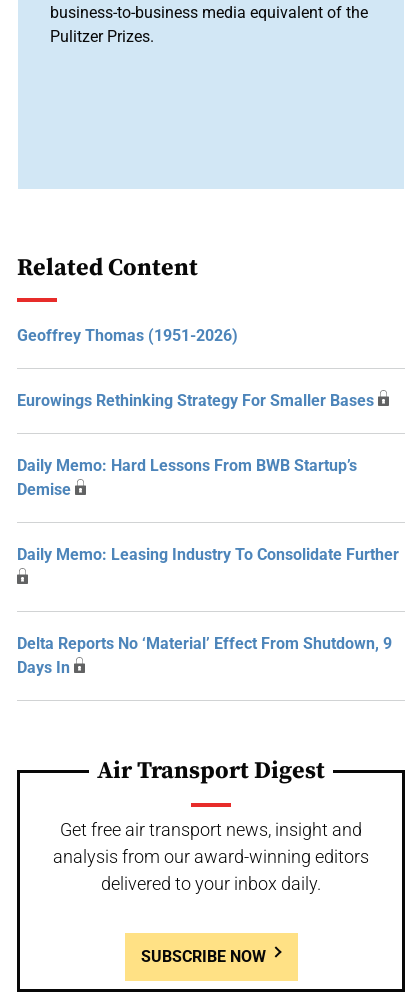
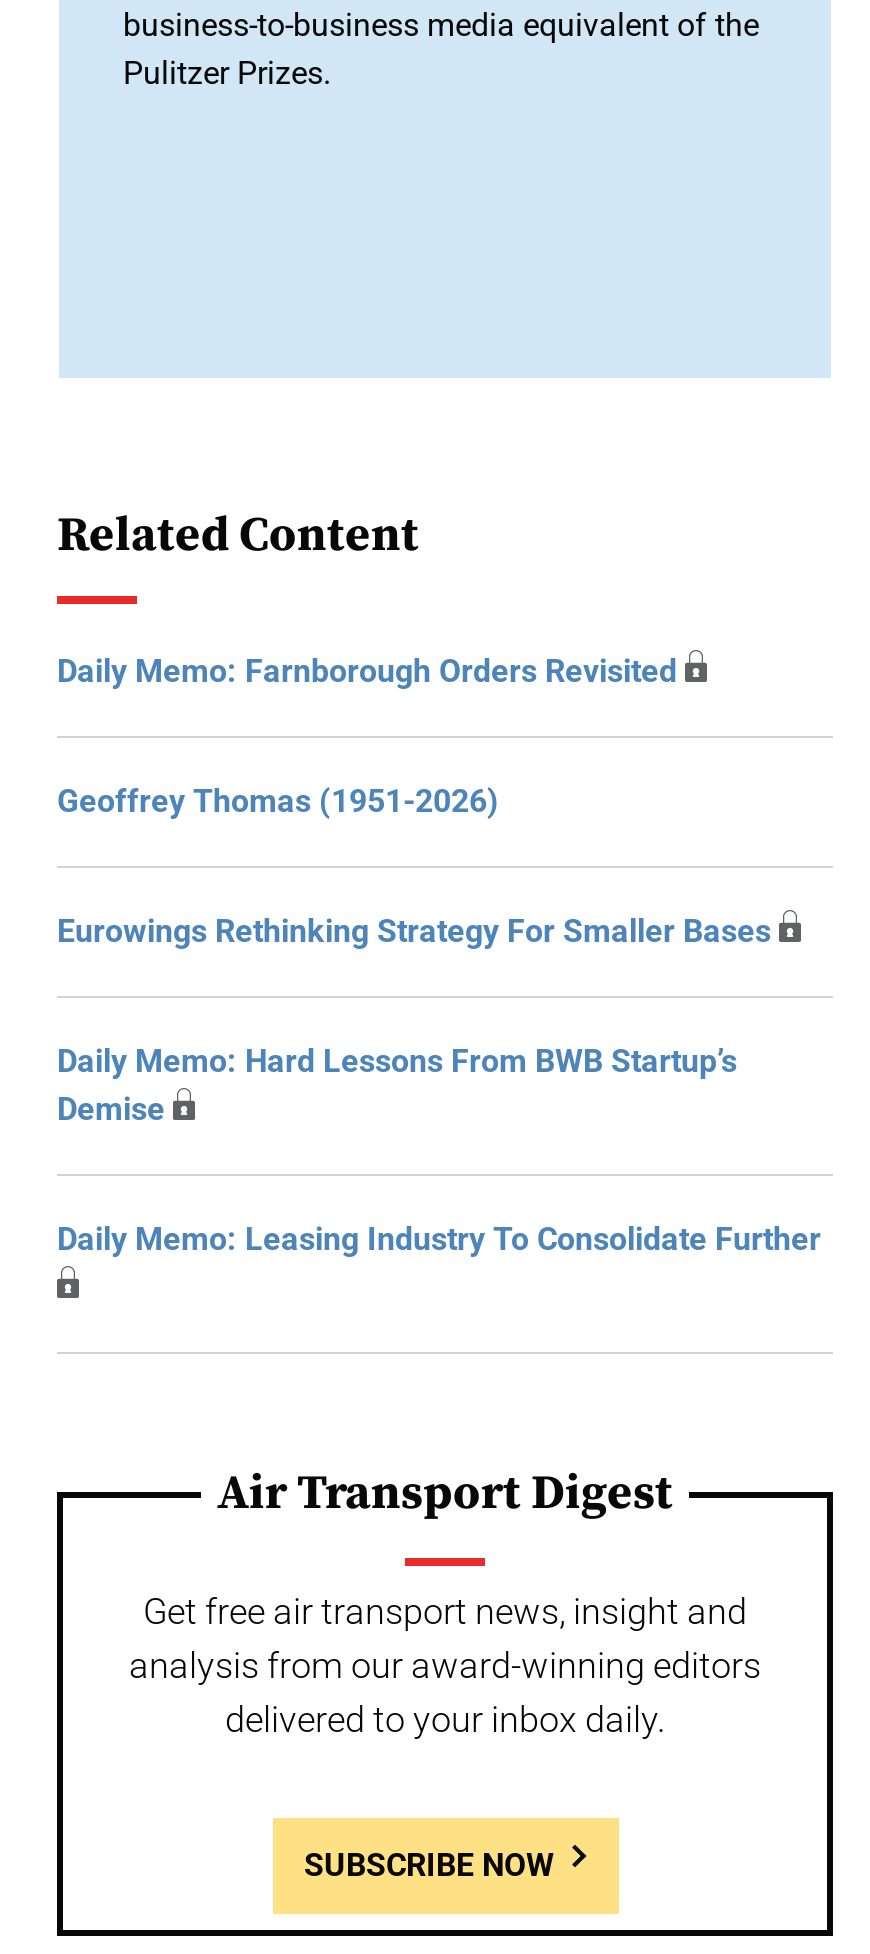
+ Daily Memo: Farnborough Orders Revisited

moved down: Geoffrey Thomas (1951-2026) | Eurowings Rethinking Strategy For Smaller Bases | Daily Memo: Hard Lessons From BWB Startup’s | Demise | Daily Memo: Leasing Industry To Consolidate Further

- Delta Reports No ‘Material’ Effect From Shutdown, 9
- Days In
